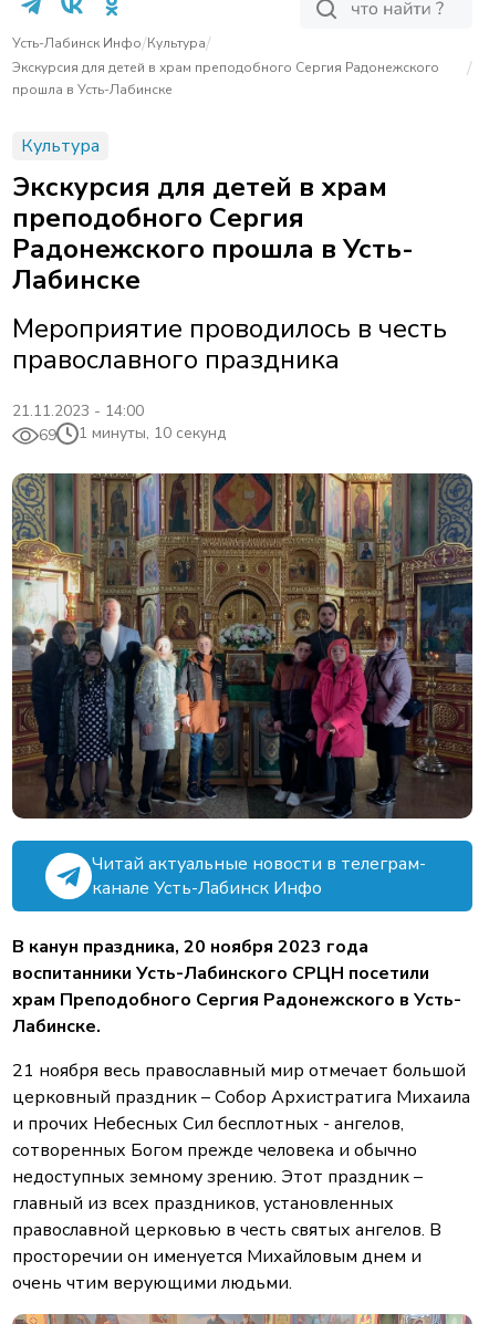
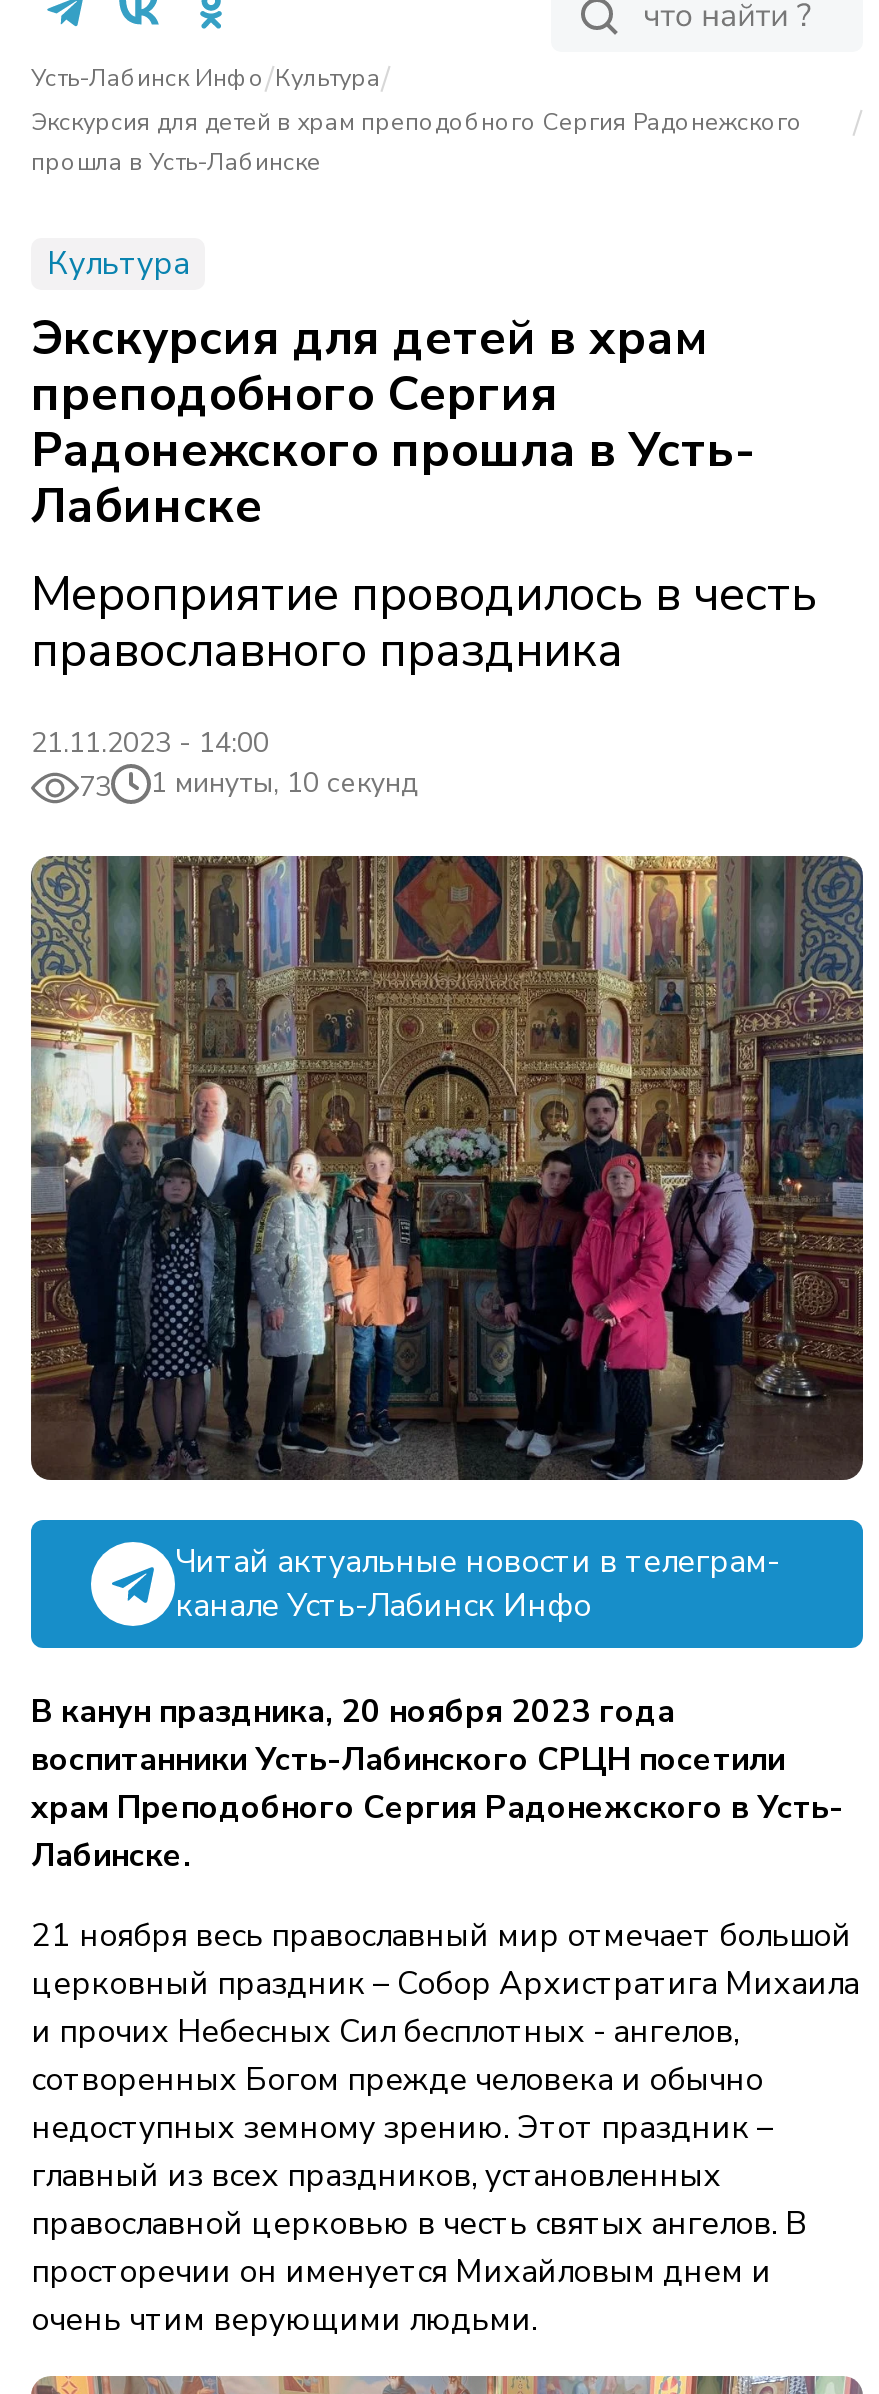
- 69 1 минуты, 10 секунд
+ 73 1 минуты, 10 секунд
